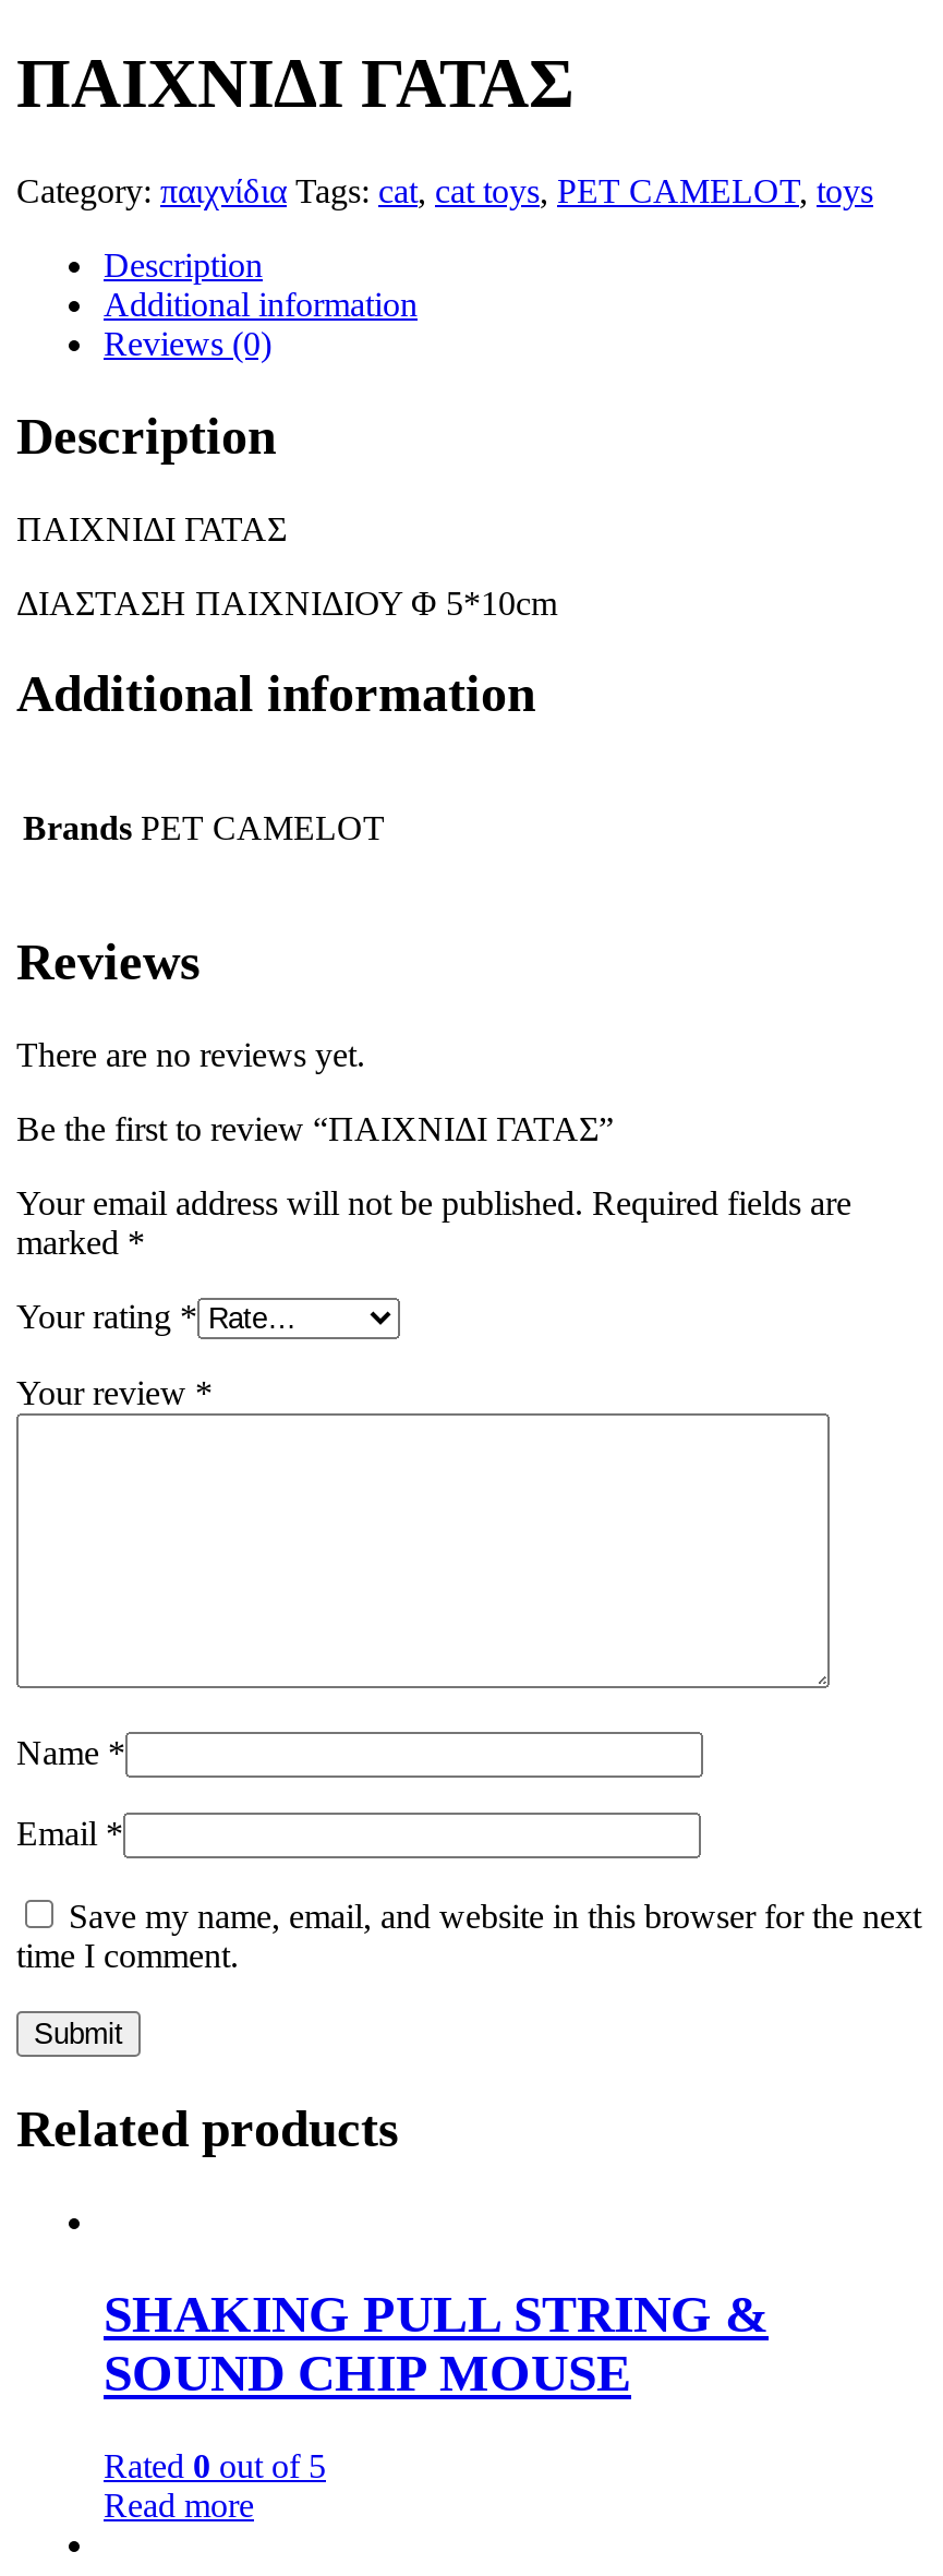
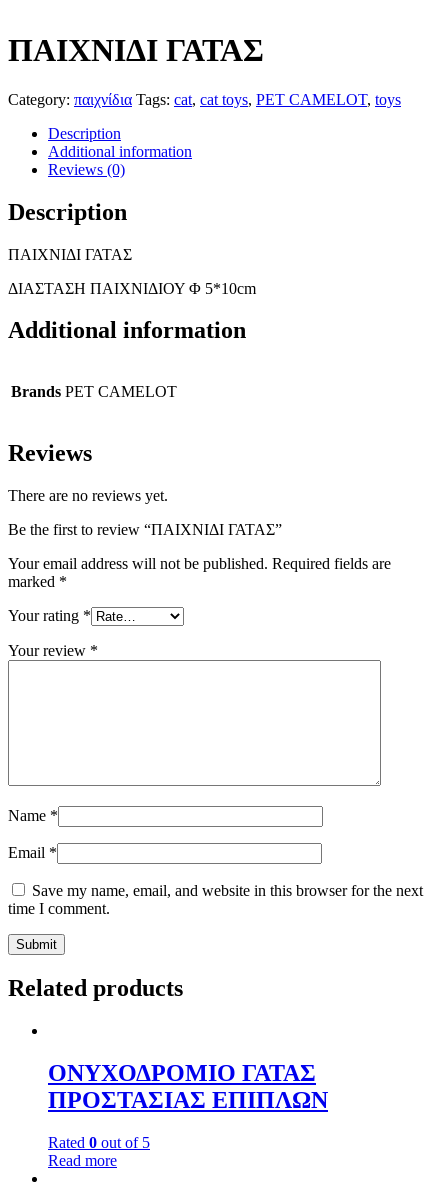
- SHAKING PULL STRING &
- SOUND CHIP MOUSE
+ ΟΝΥΧΟΔΡΟΜΙΟ ΓΑΤΑΣ
+ ΠΡΟΣΤΑΣΙΑΣ ΕΠΙΠΛΩΝ
